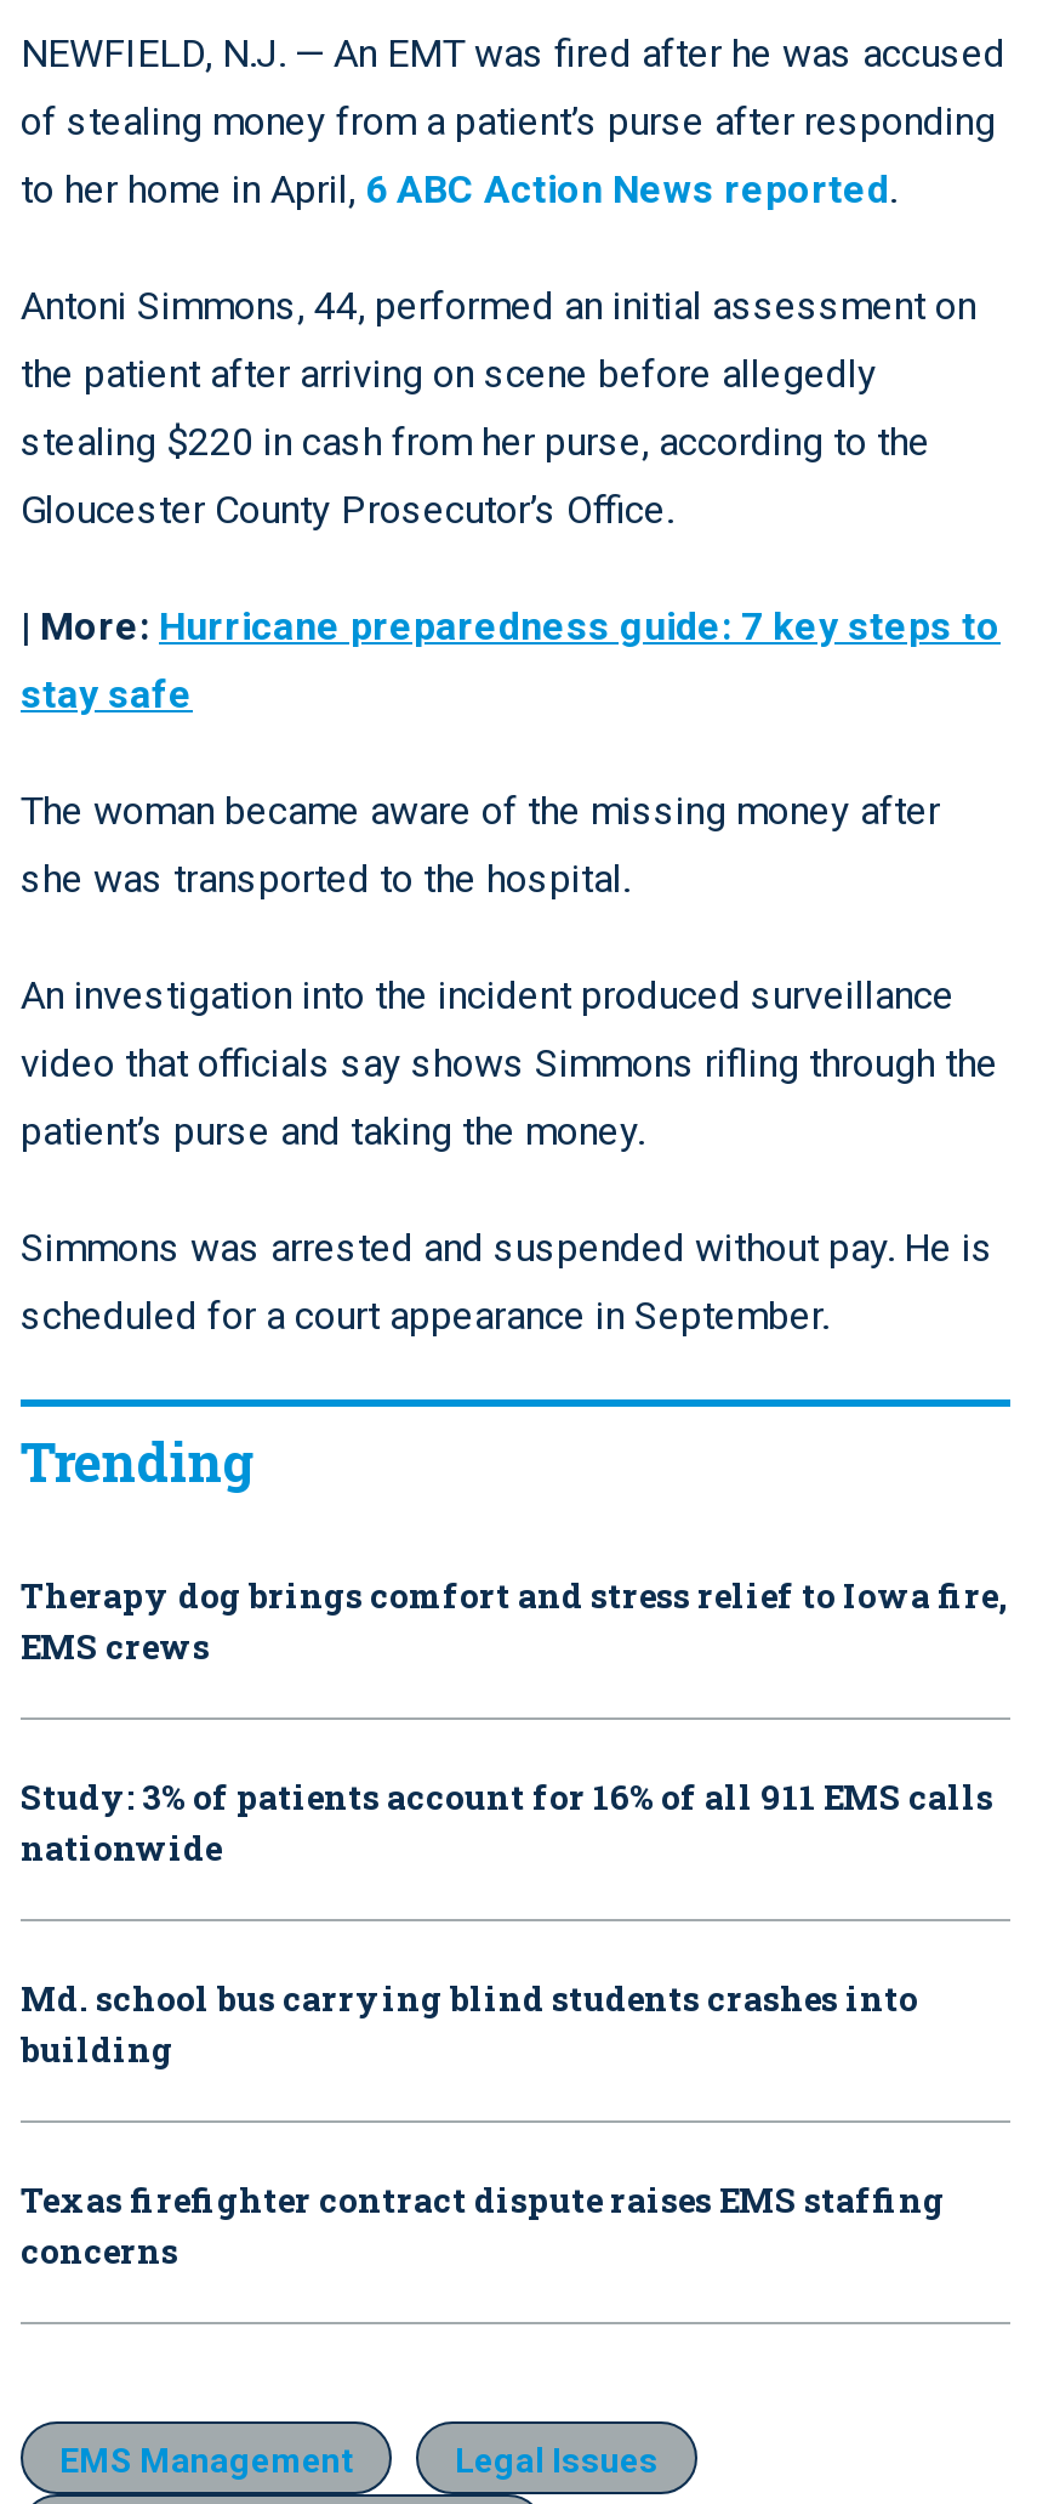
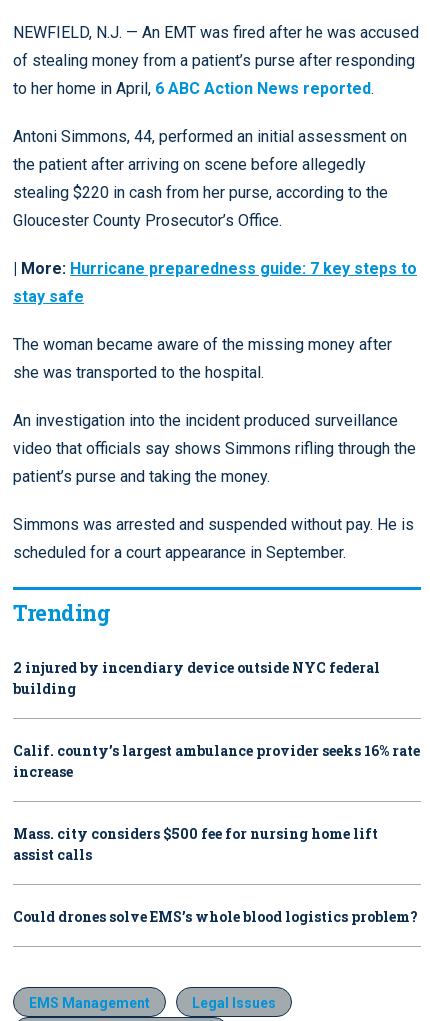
- Therapy dog brings comfort and stress relief to Iowa fire,
- EMS crews
- Study: 3% of patients account for 16% of all 911 EMS calls
- nationwide
- Md. school bus carrying blind students crashes into
+ 2 injured by incendiary device outside NYC federal

moved up: building

- Texas firefighter contract dispute raises EMS staffing
- concerns
+ Calif. county’s largest ambulance provider seeks 16% rate
+ increase
+ Mass. city considers $500 fee for nursing home lift
+ assist calls
+ Could drones solve EMS’s whole blood logistics problem?
